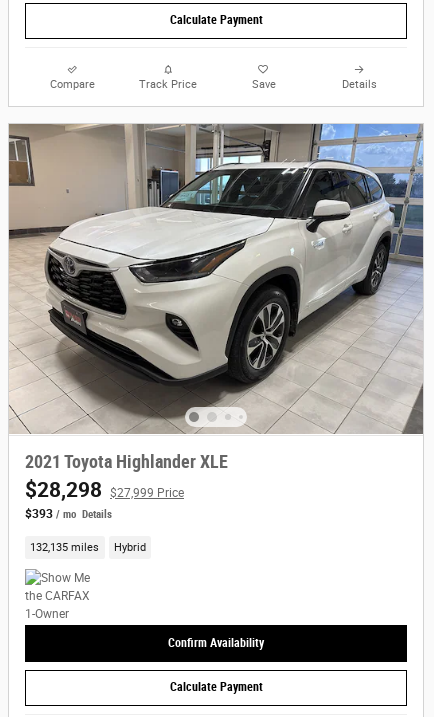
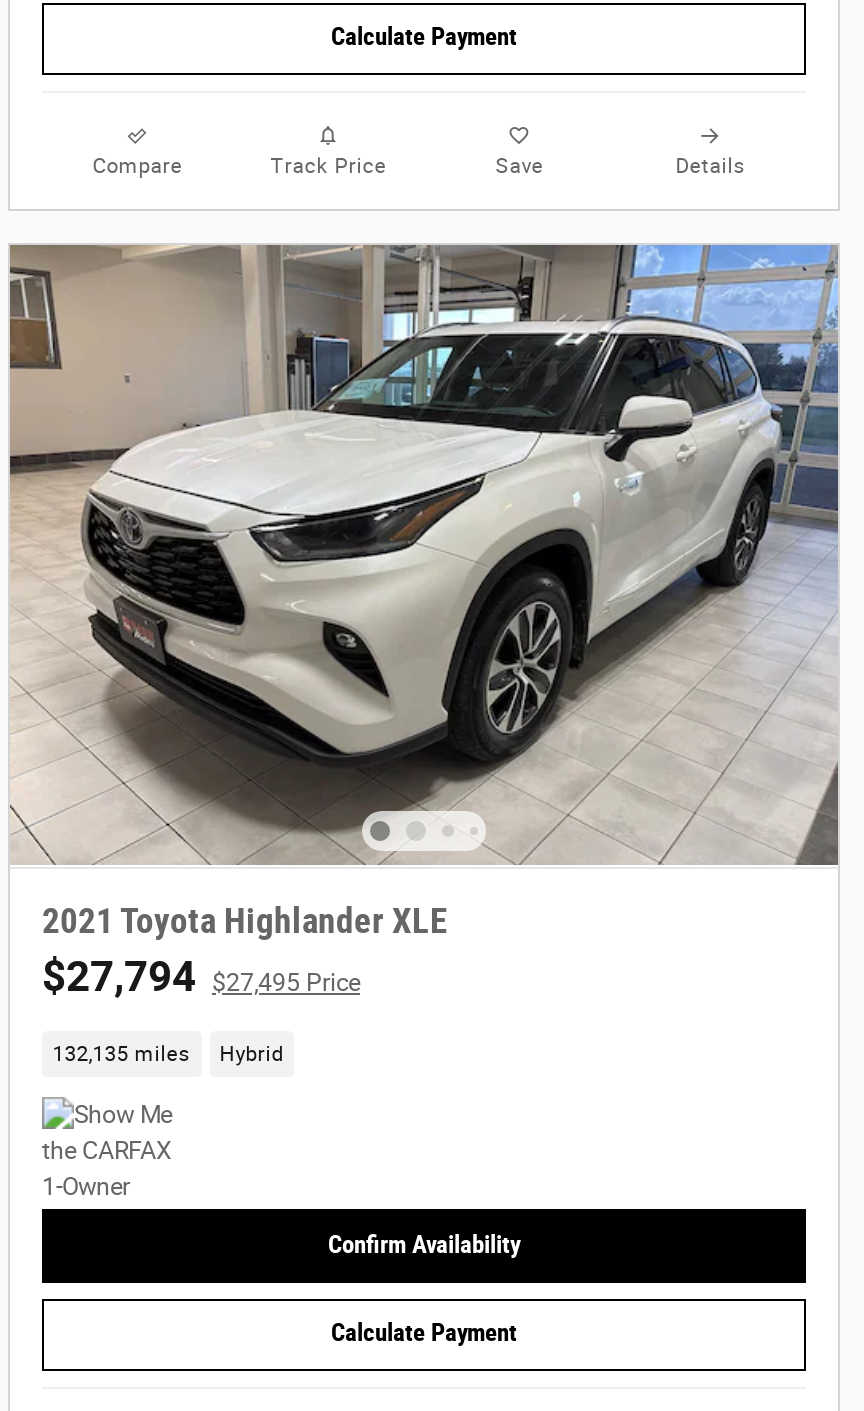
- $28,298 $27,999 Price
- $393 / mo Details
+ $27,794 $27,495 Price
